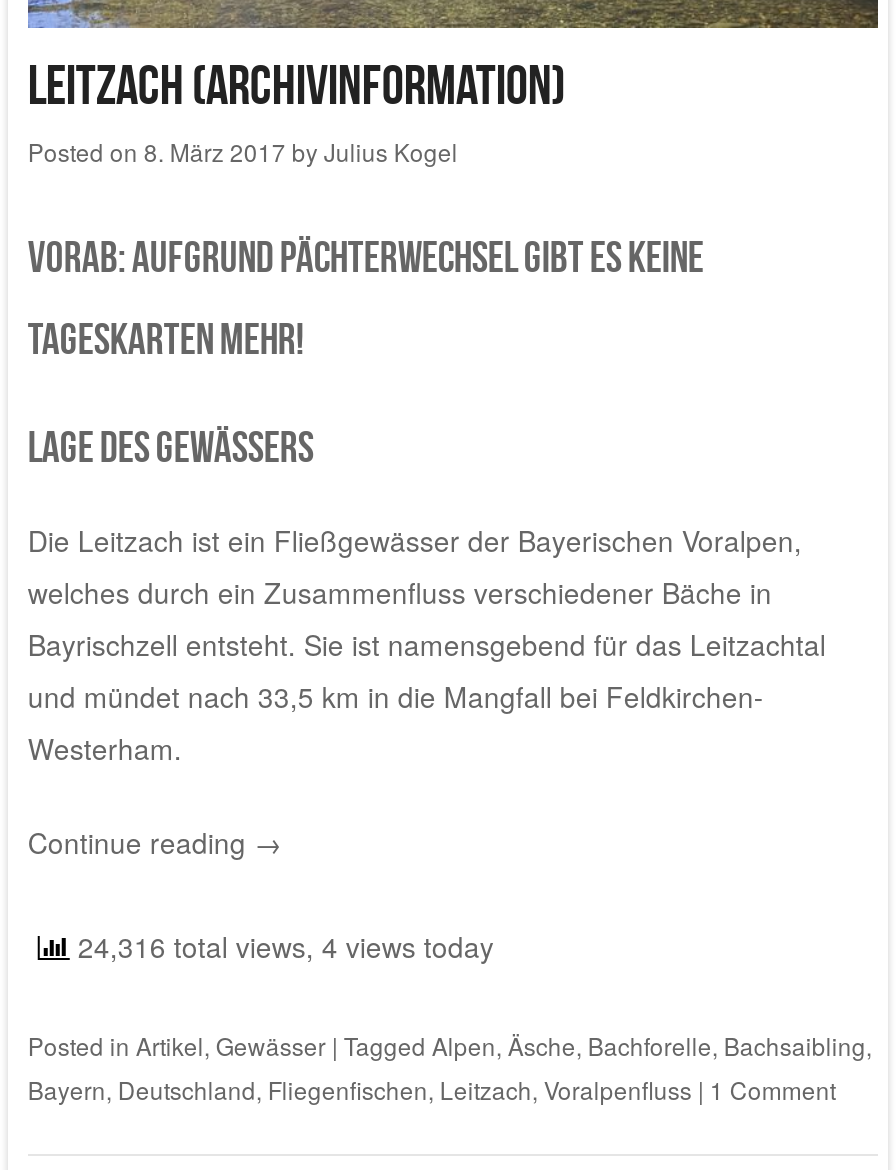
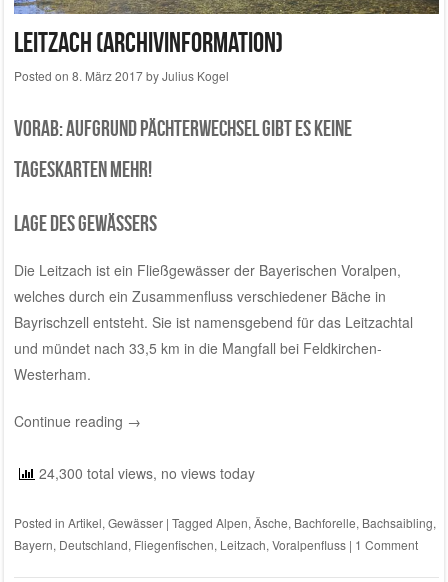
- 24,316 total views, 4 views today
+ 24,300 total views, no views today
